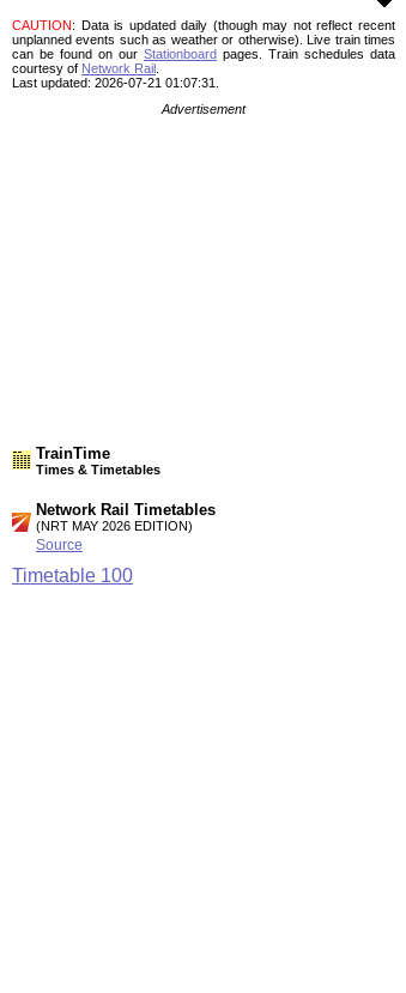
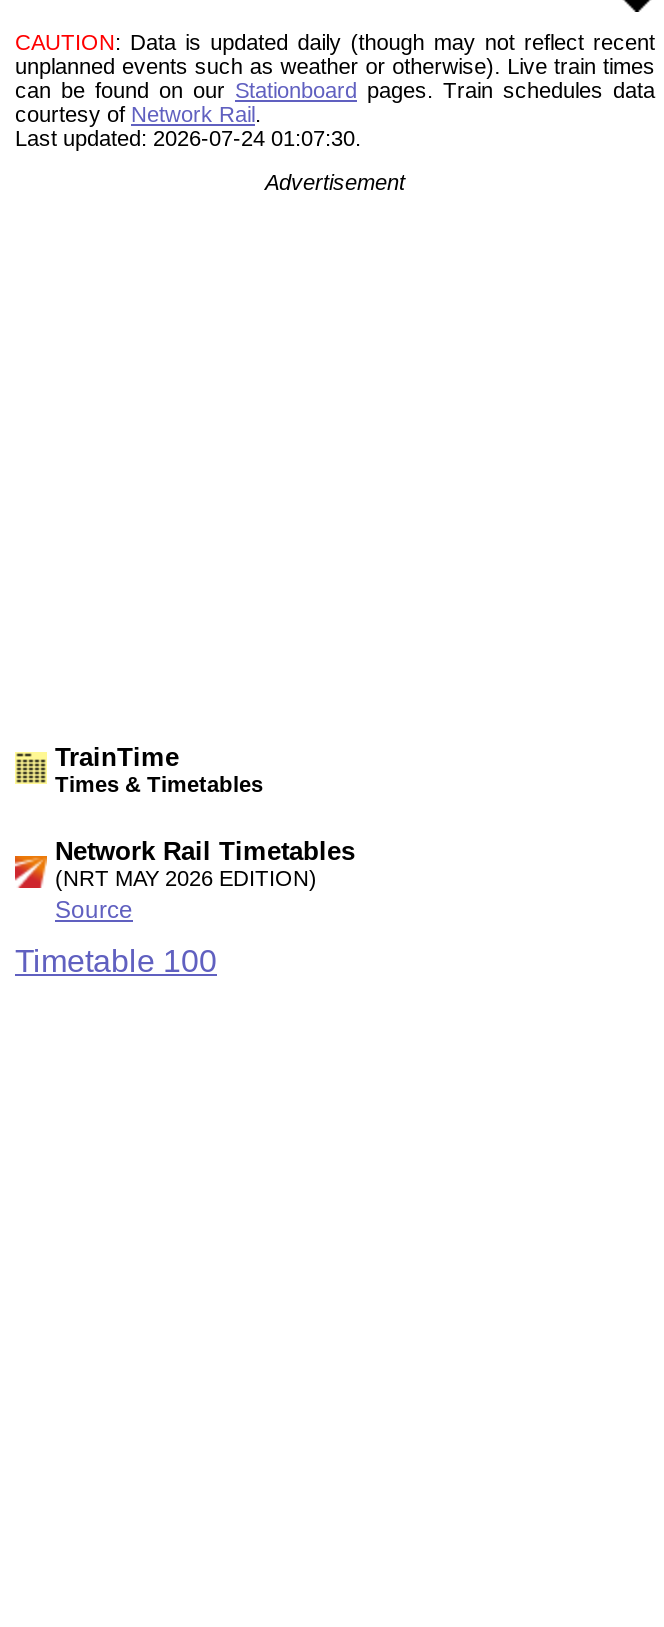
- Last updated: 2026-07-21 01:07:31.
+ Last updated: 2026-07-24 01:07:30.
